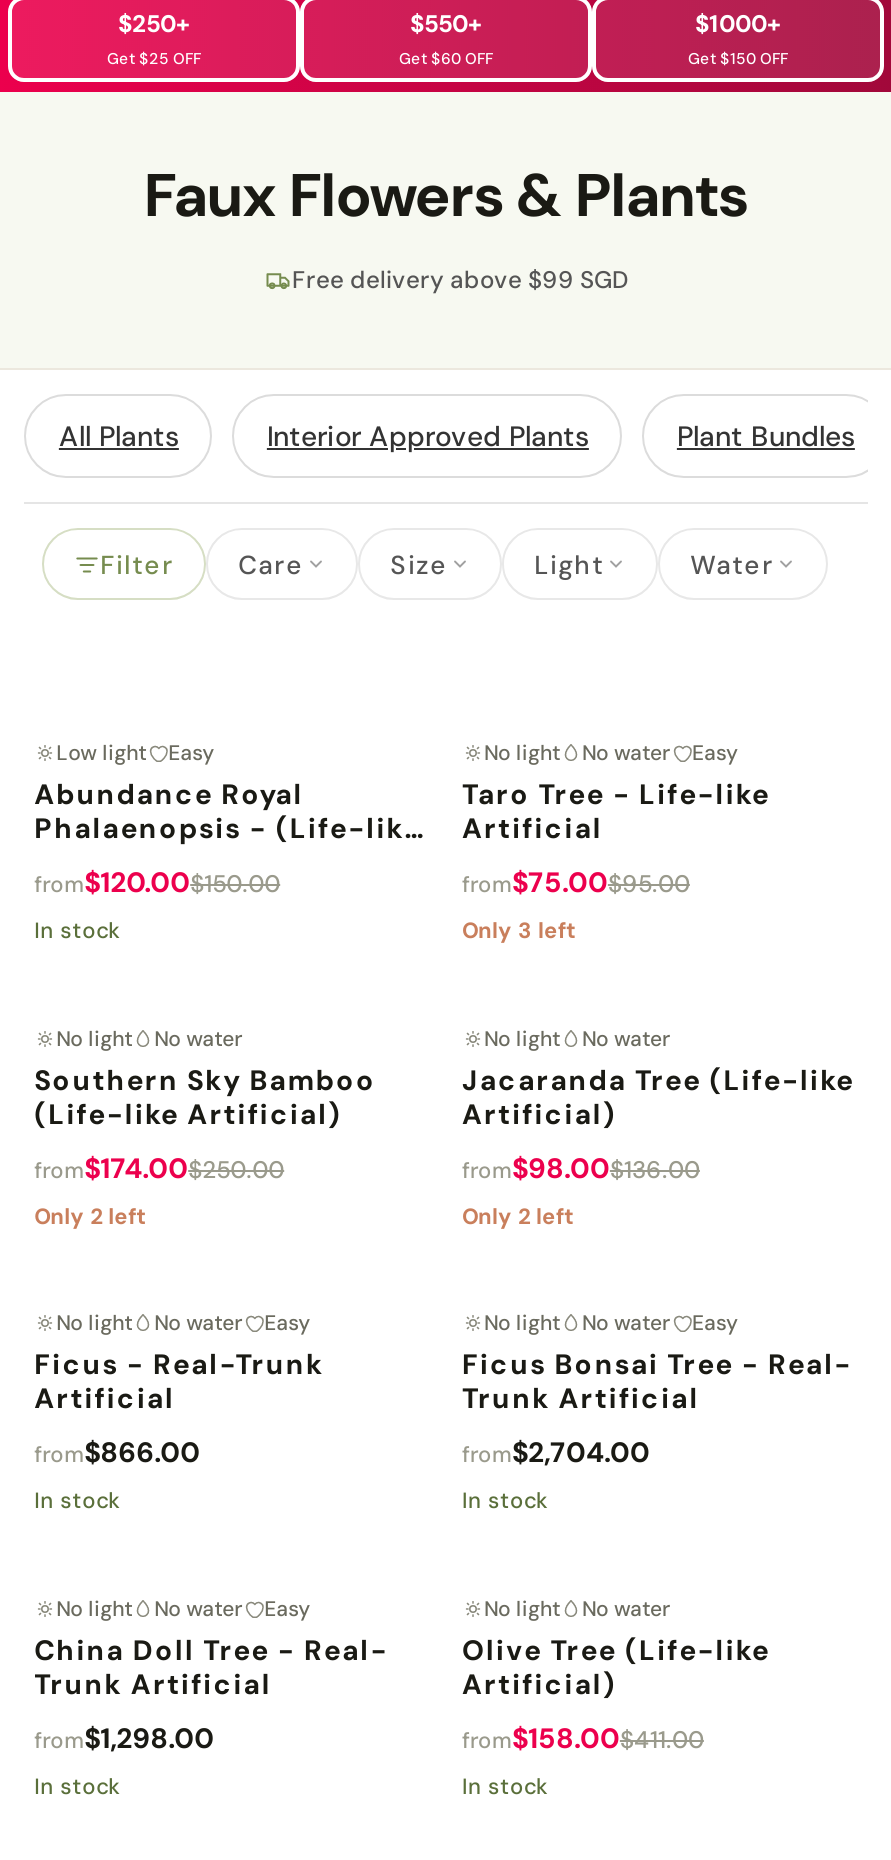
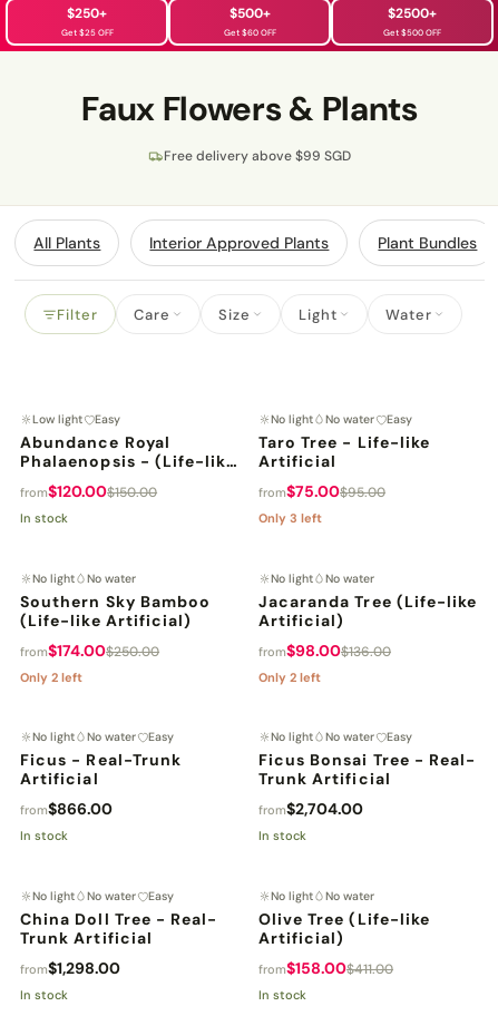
- $550+
+ $500+

- $1000+
+ $2500+

- Get $150 OFF
+ Get $500 OFF
